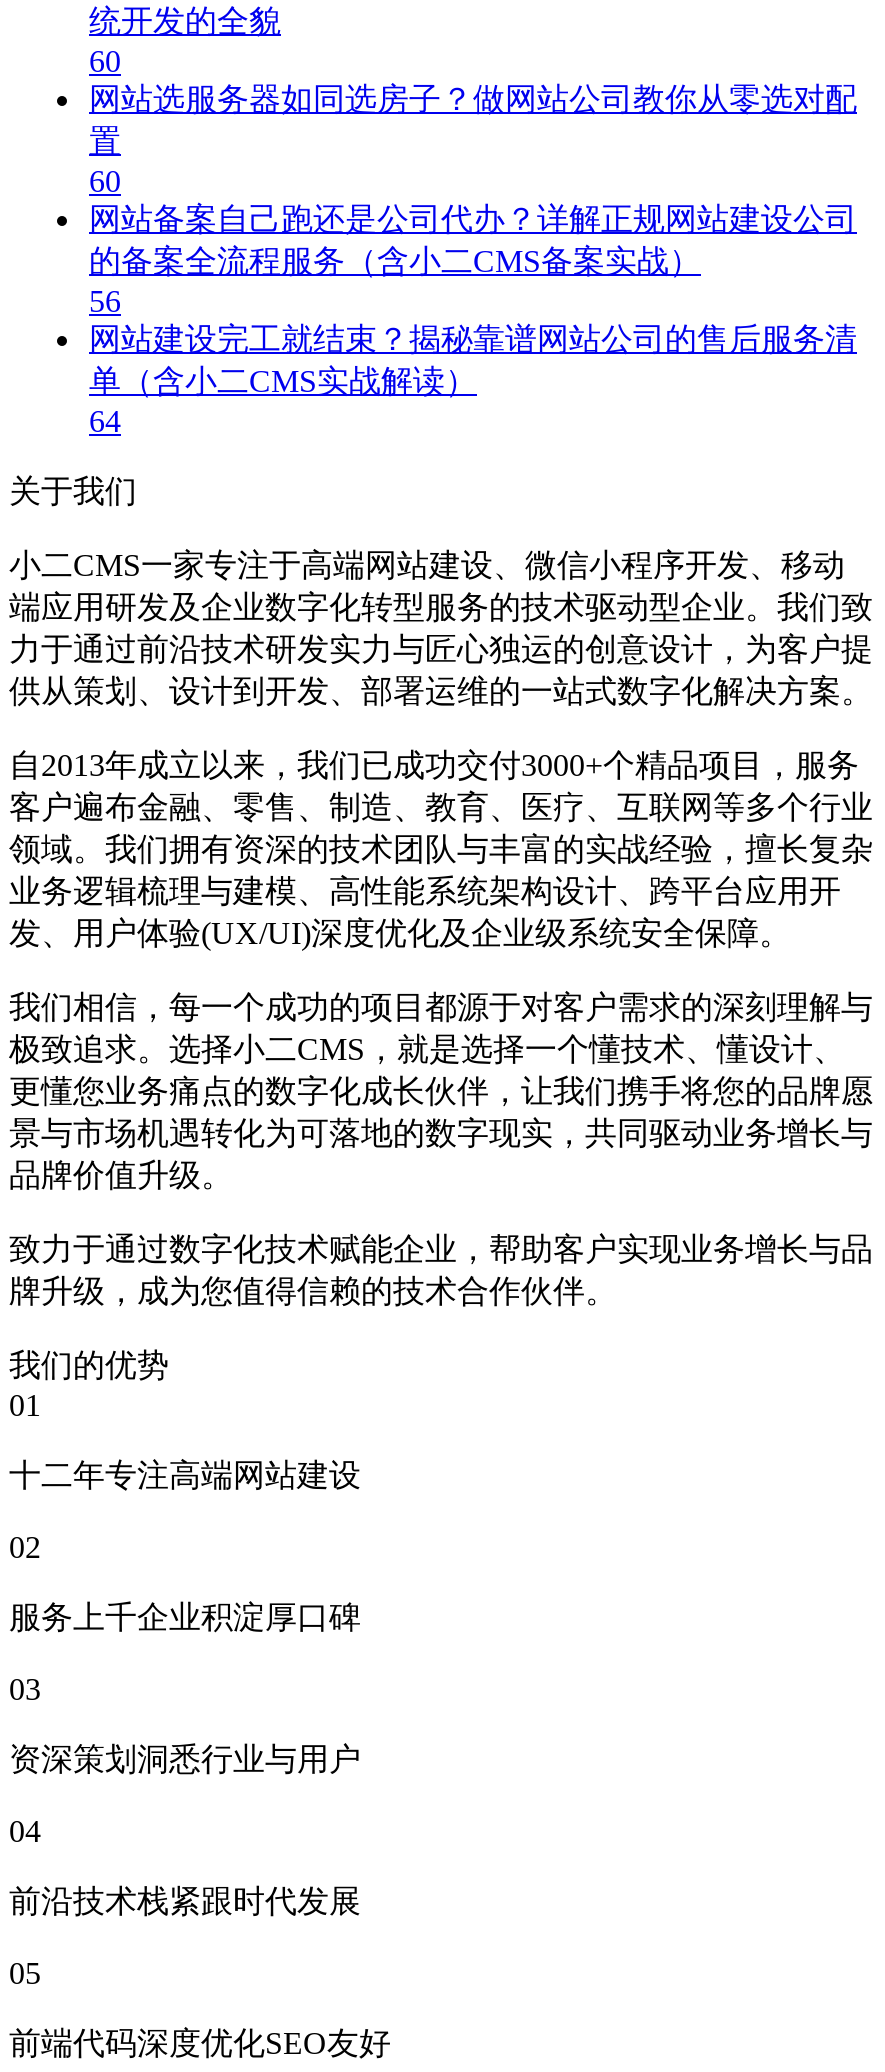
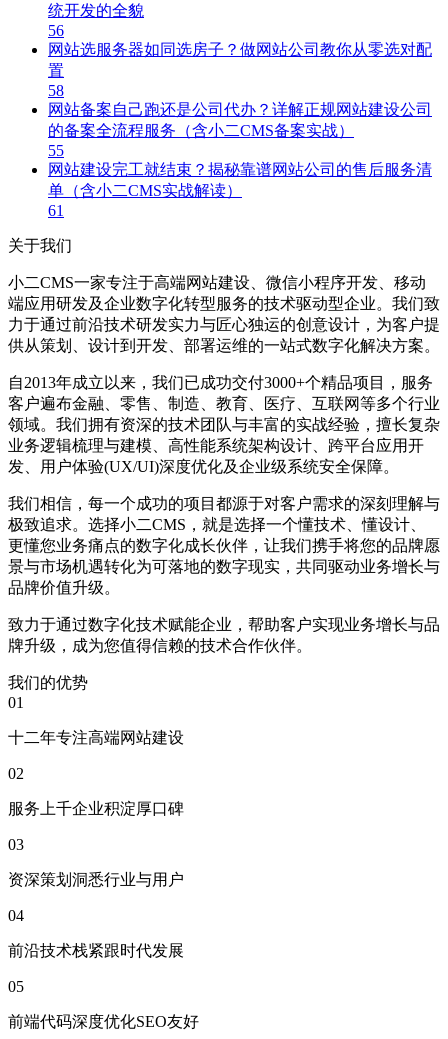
- 60
+ 56

- 60
+ 58

- 56
+ 55

- 64
+ 61
